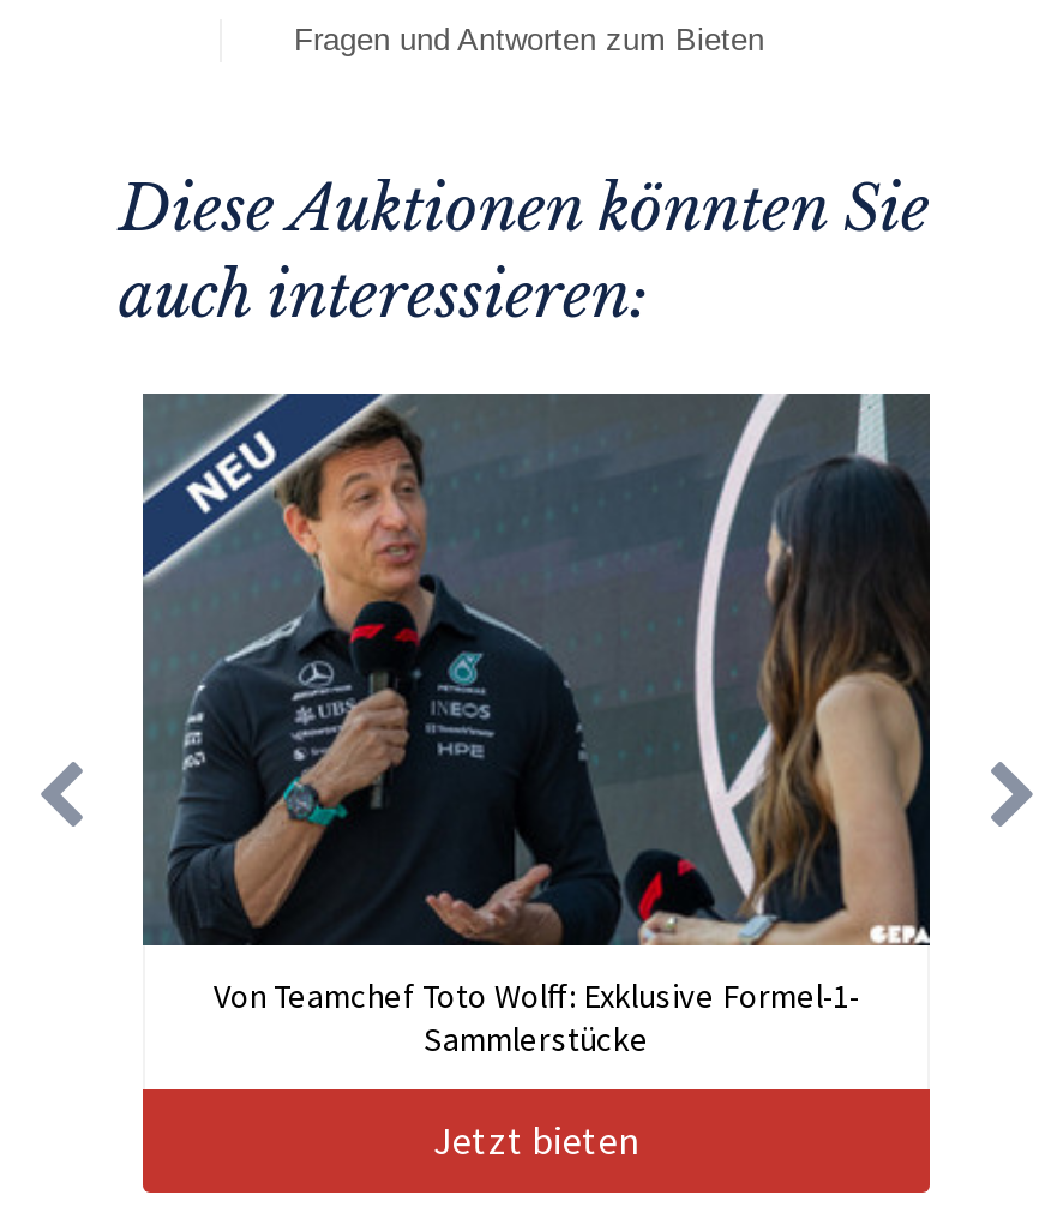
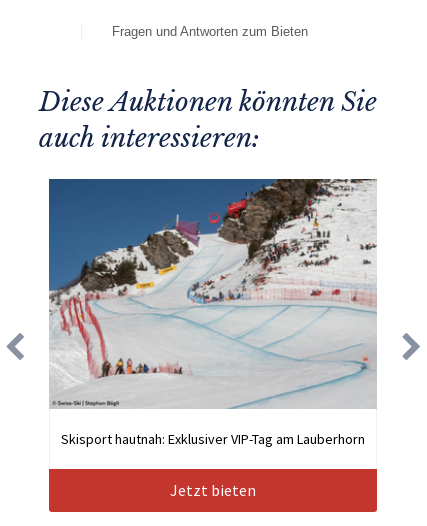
- [image]
- Von Teamchef Toto Wolff: Exklusive Formel-1-
- Sammlerstücke
+ [image]
+ Skisport hautnah: Exklusiver VIP-Tag am Lauberhorn
